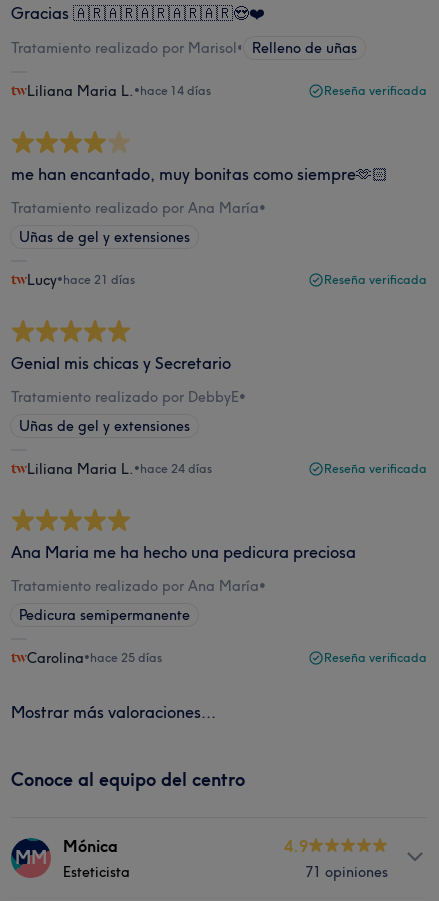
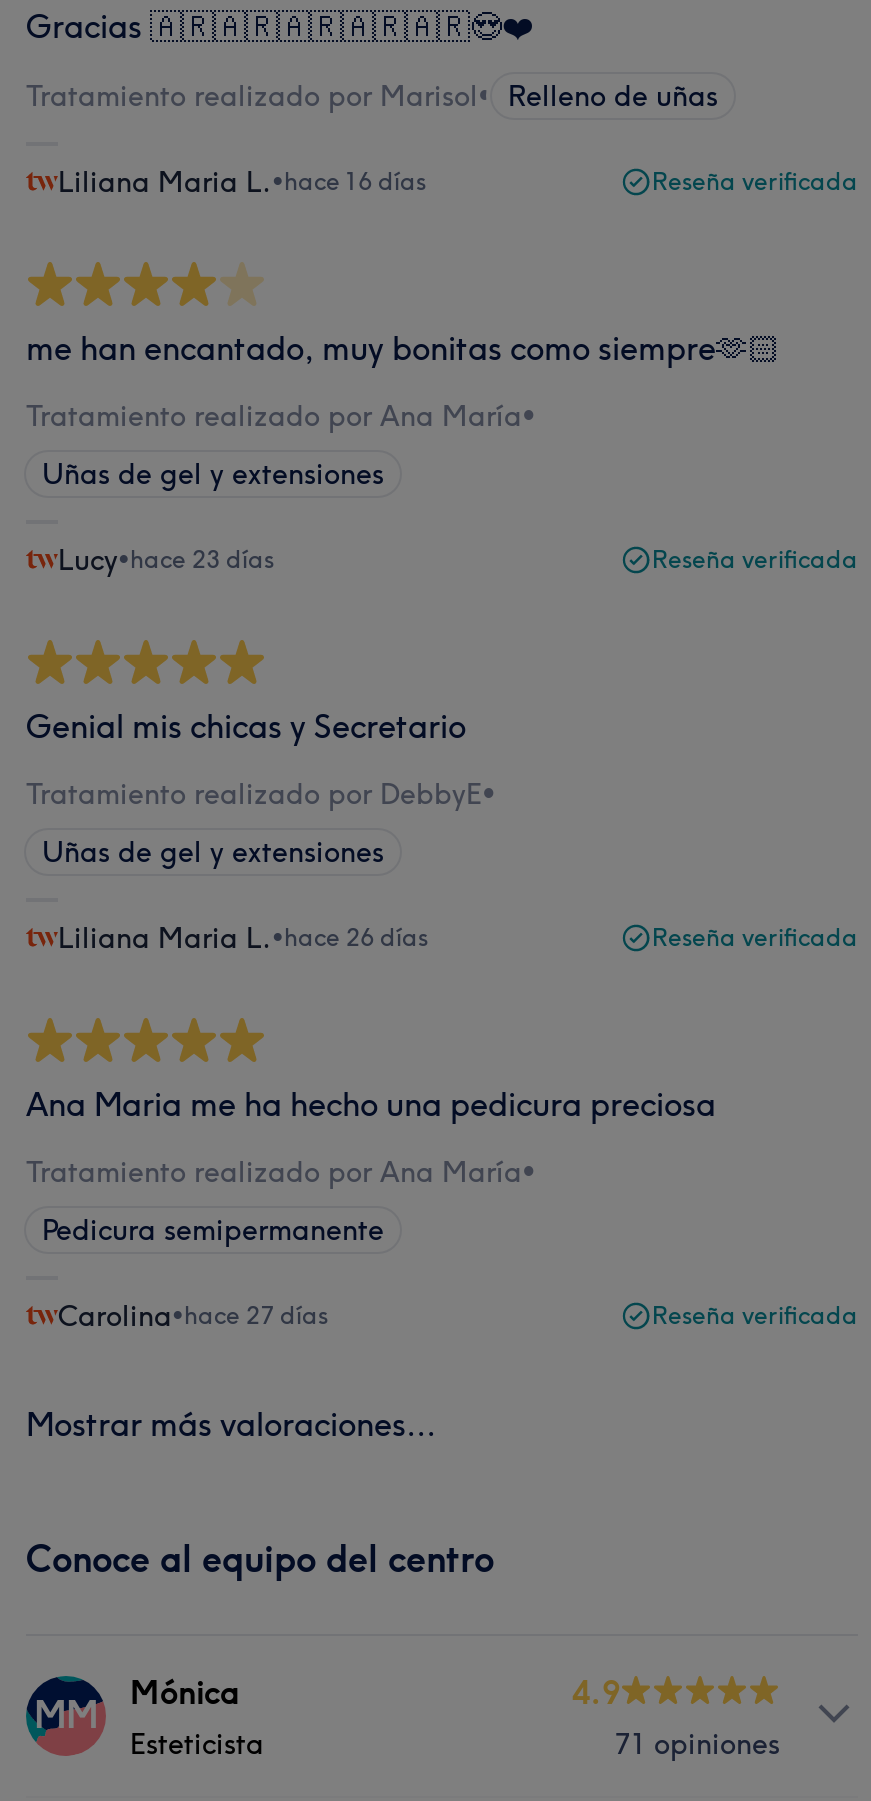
- Liliana Maria L.•hace 14 días
+ Liliana Maria L.•hace 16 días

- Lucy•hace 21 días
+ Lucy•hace 23 días

- Liliana Maria L.•hace 24 días
+ Liliana Maria L.•hace 26 días

- Carolina•hace 25 días
+ Carolina•hace 27 días
